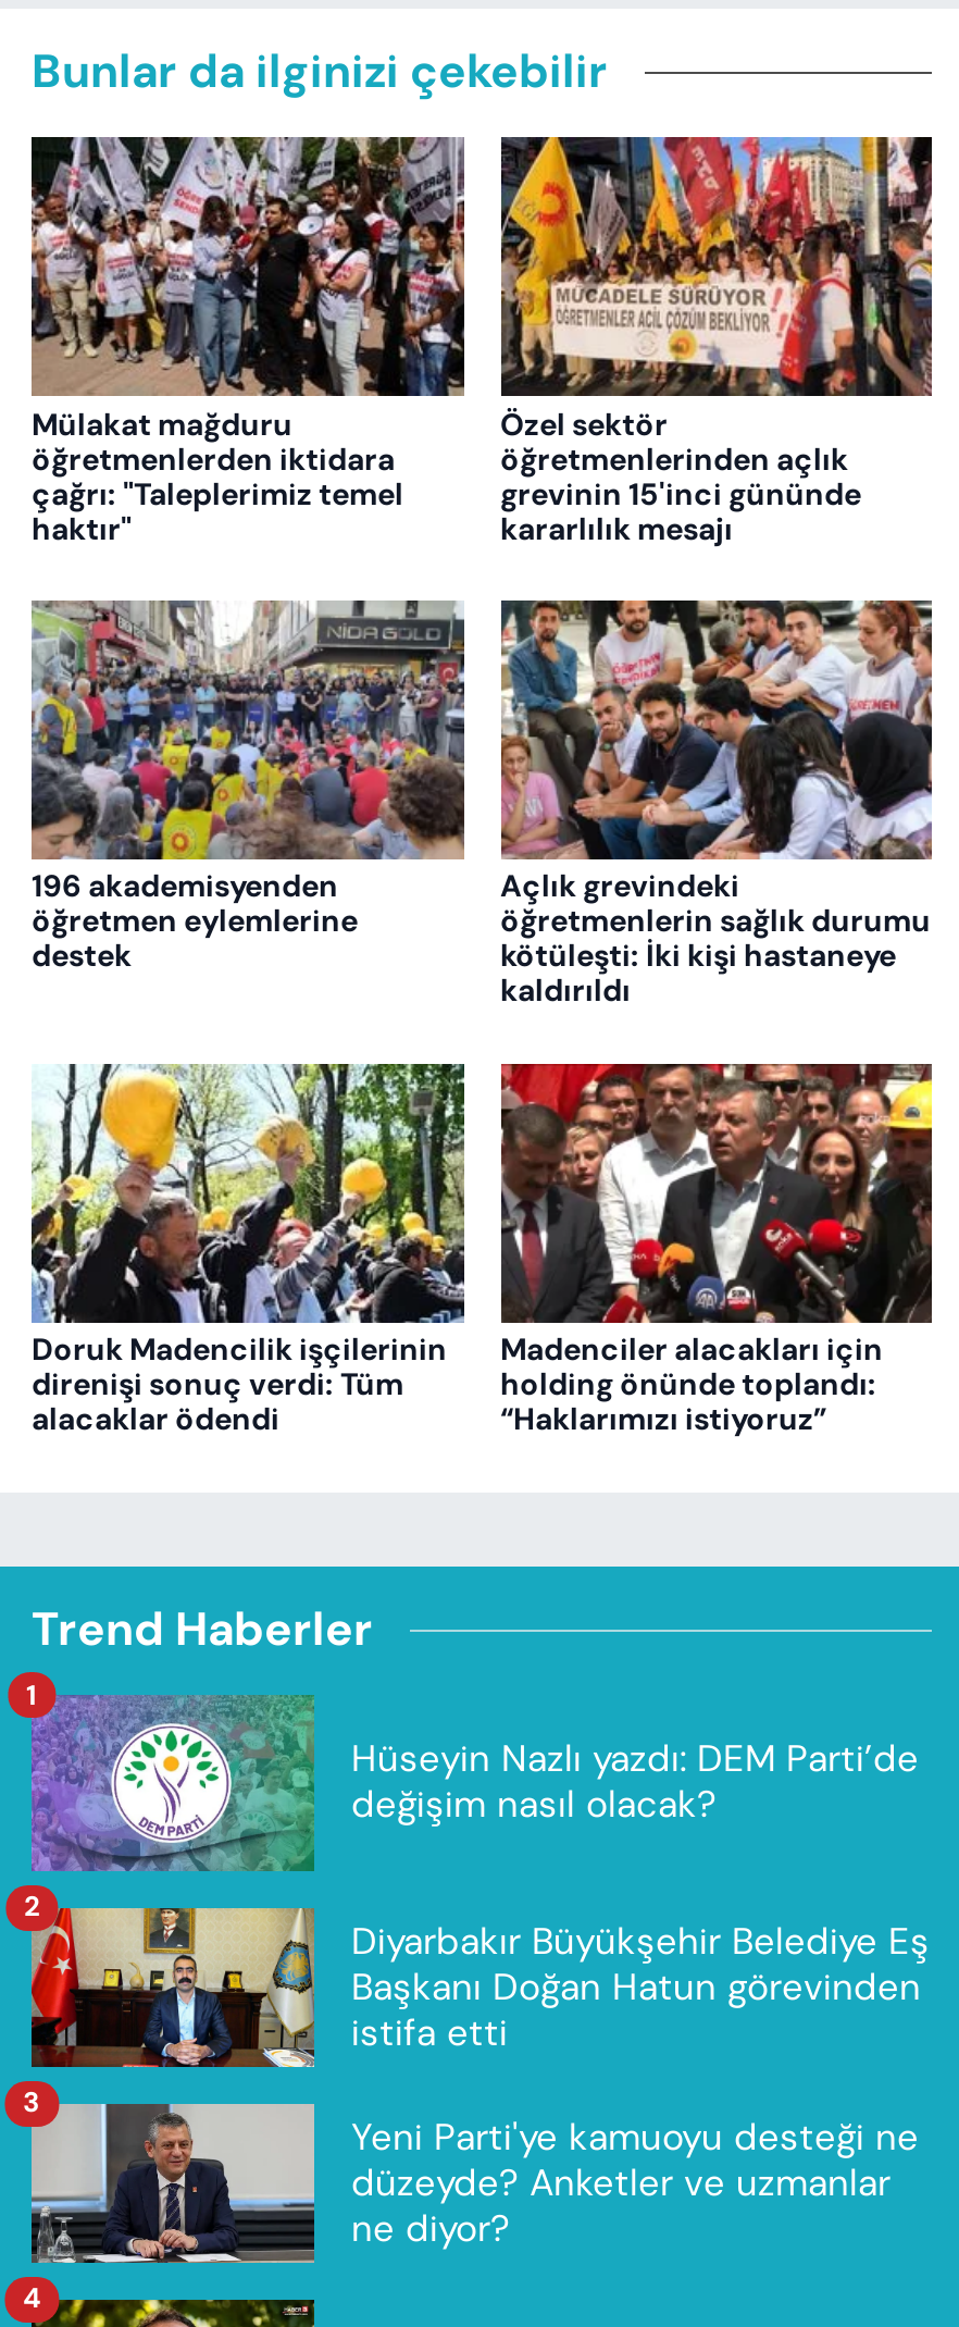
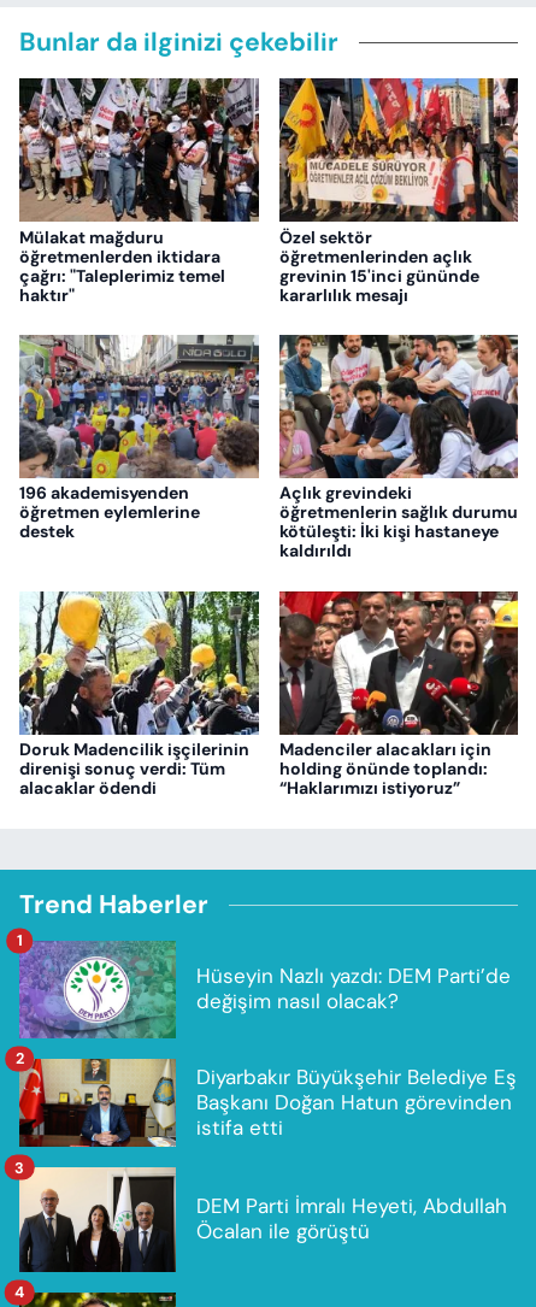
- [image]
- Yeni Parti'ye kamuoyu desteği ne
- düzeyde? Anketler ve uzmanlar
- ne diyor?
+ [image]
+ DEM Parti İmralı Heyeti, Abdullah
+ Öcalan ile görüştü
